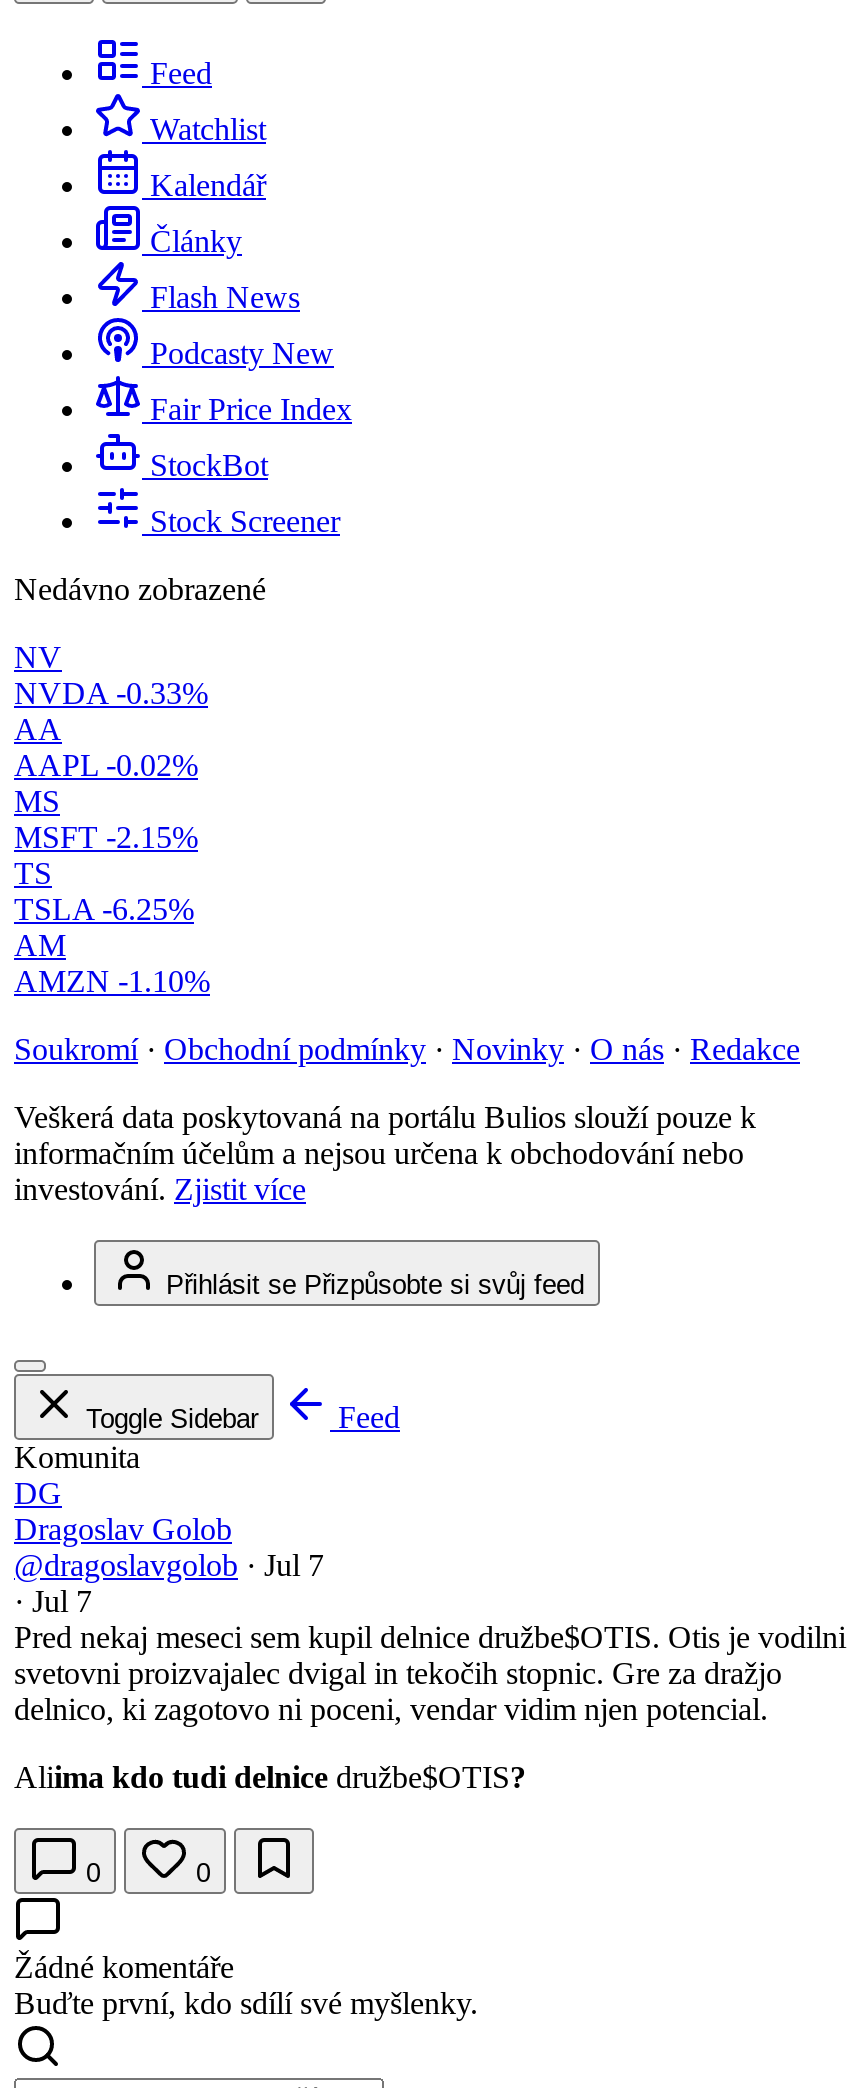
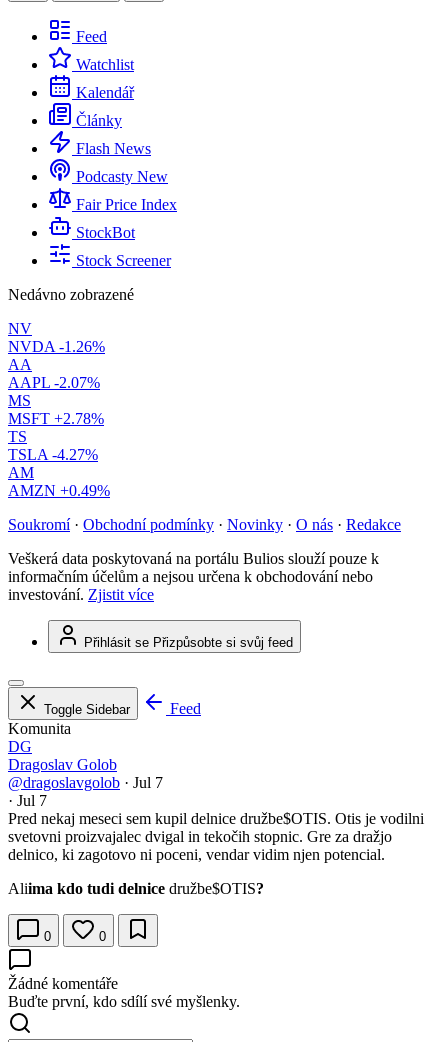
- NVDA -0.33%
+ NVDA -1.26%

- AAPL -0.02%
+ AAPL -2.07%

- MSFT -2.15%
+ MSFT +2.78%

- TSLA -6.25%
+ TSLA -4.27%

- AMZN -1.10%
+ AMZN +0.49%
